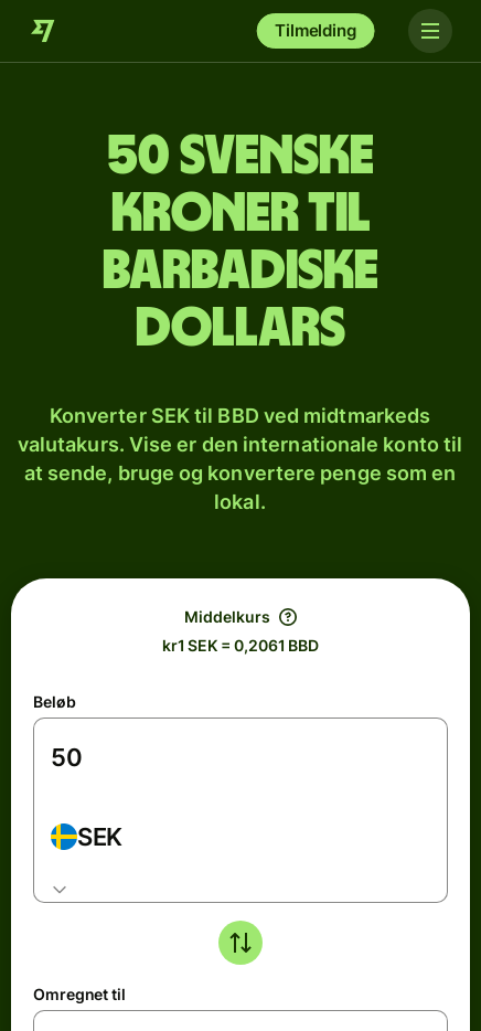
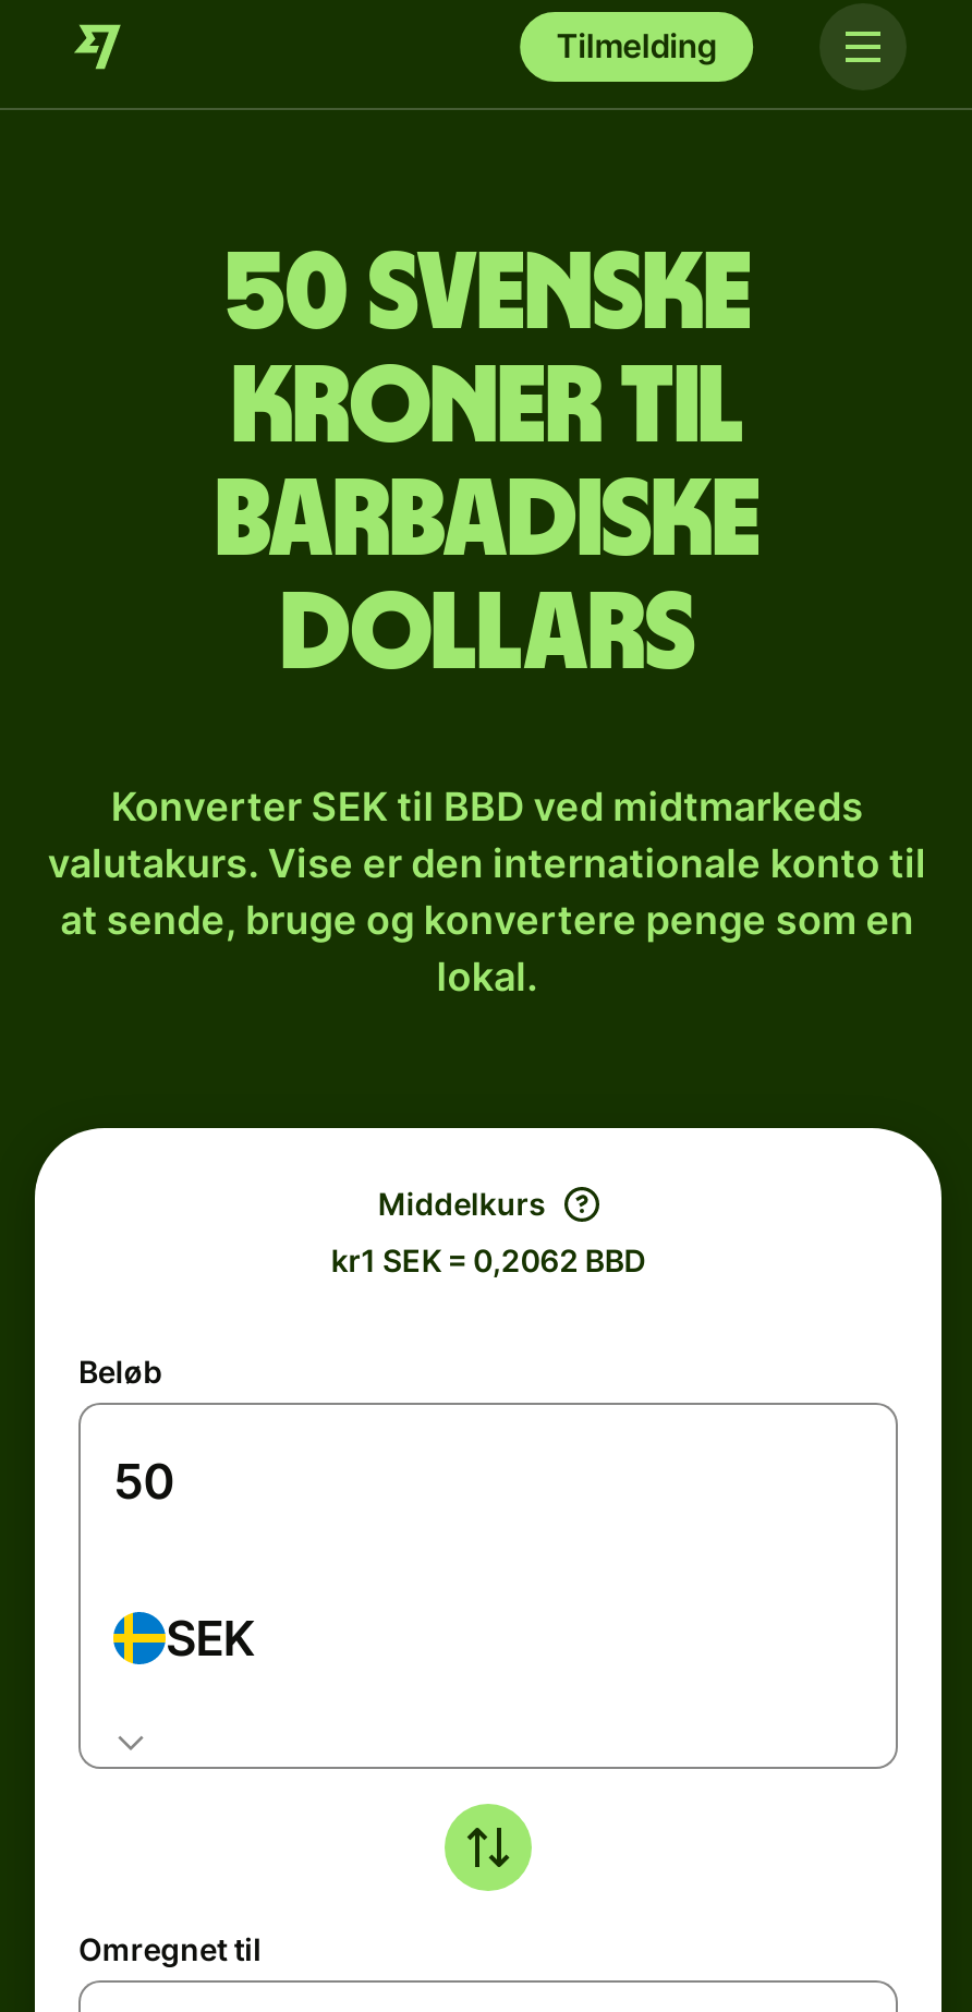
- kr1 SEK = 0,2061 BBD
+ kr1 SEK = 0,2062 BBD
